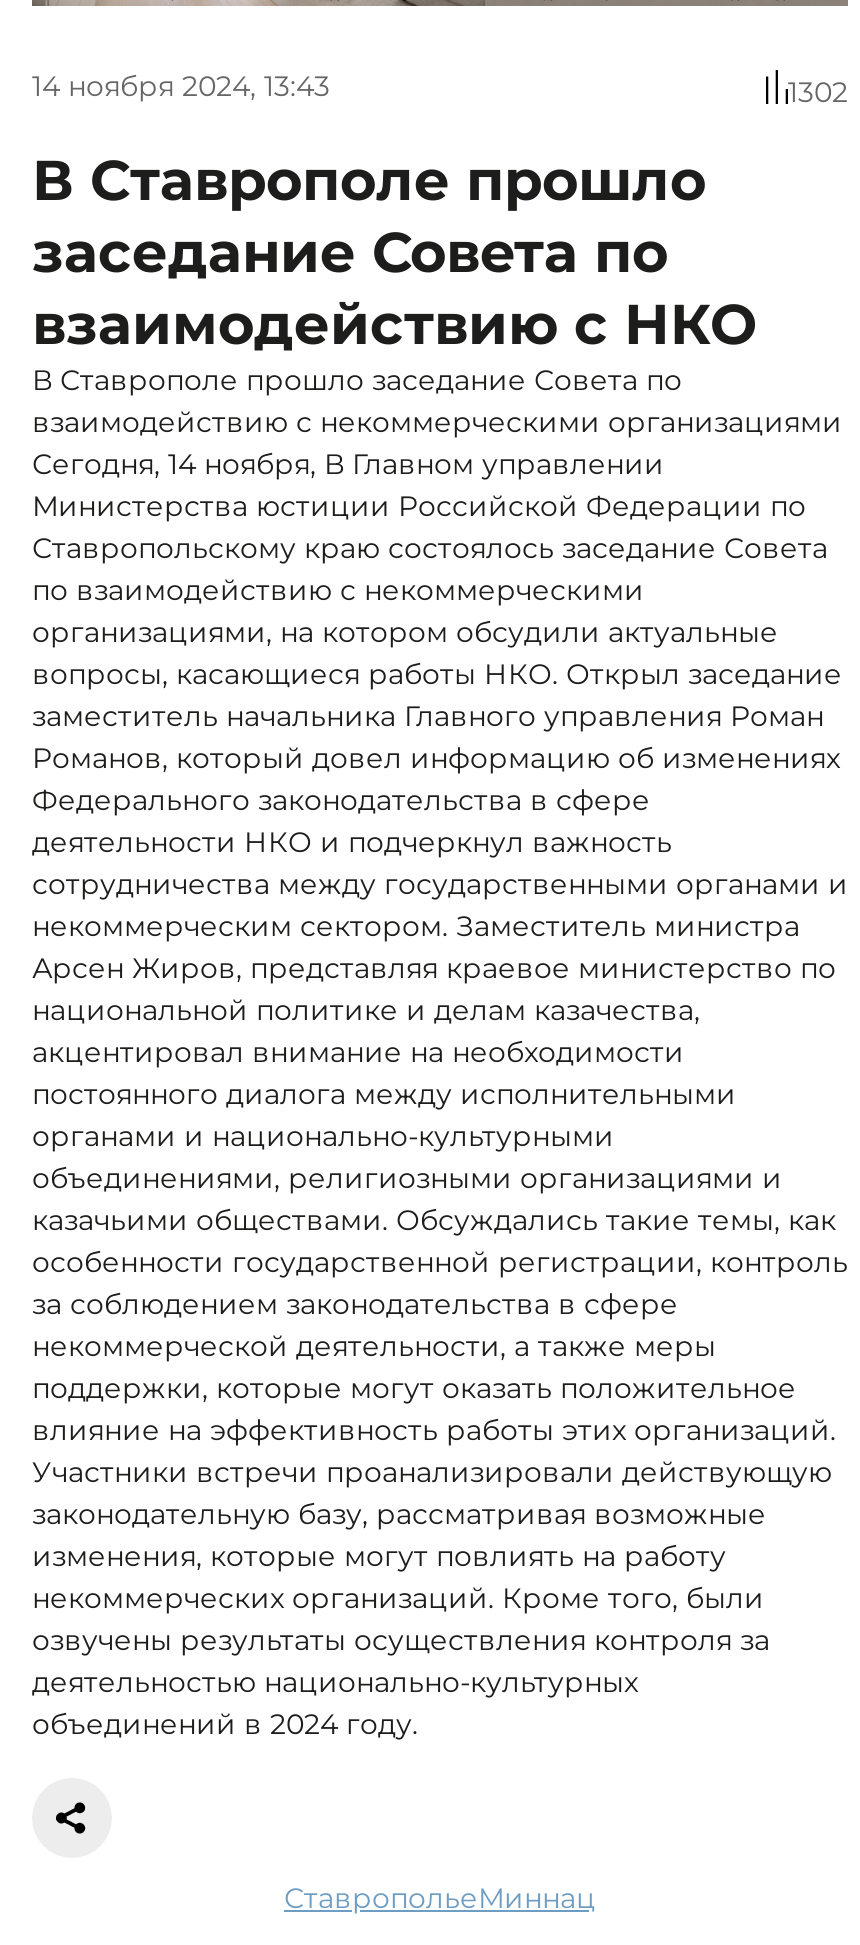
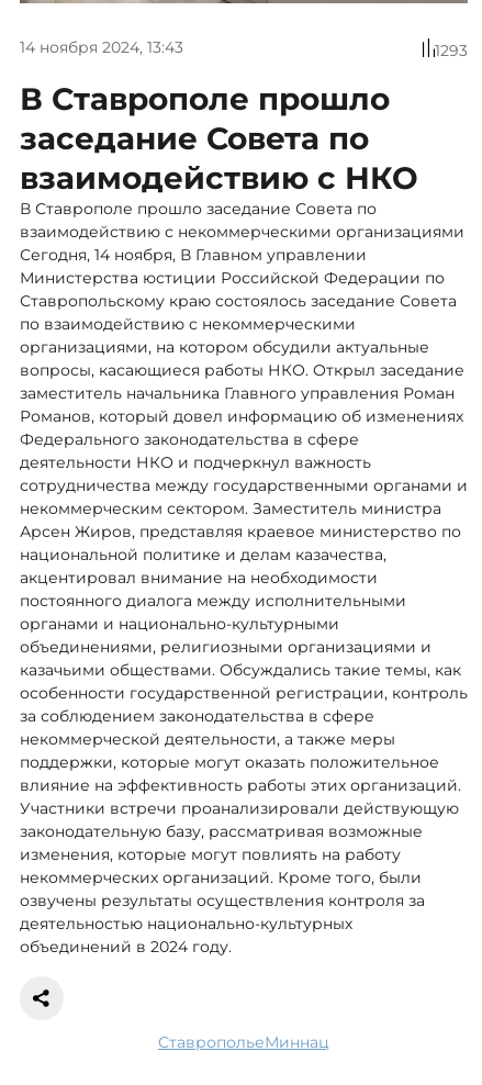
- 1302
+ 1293
